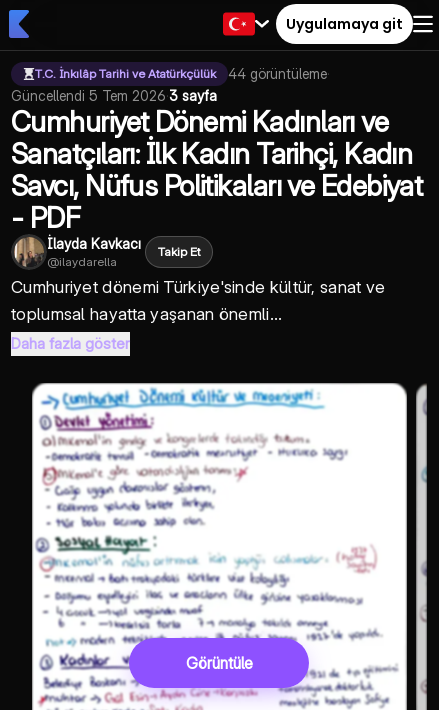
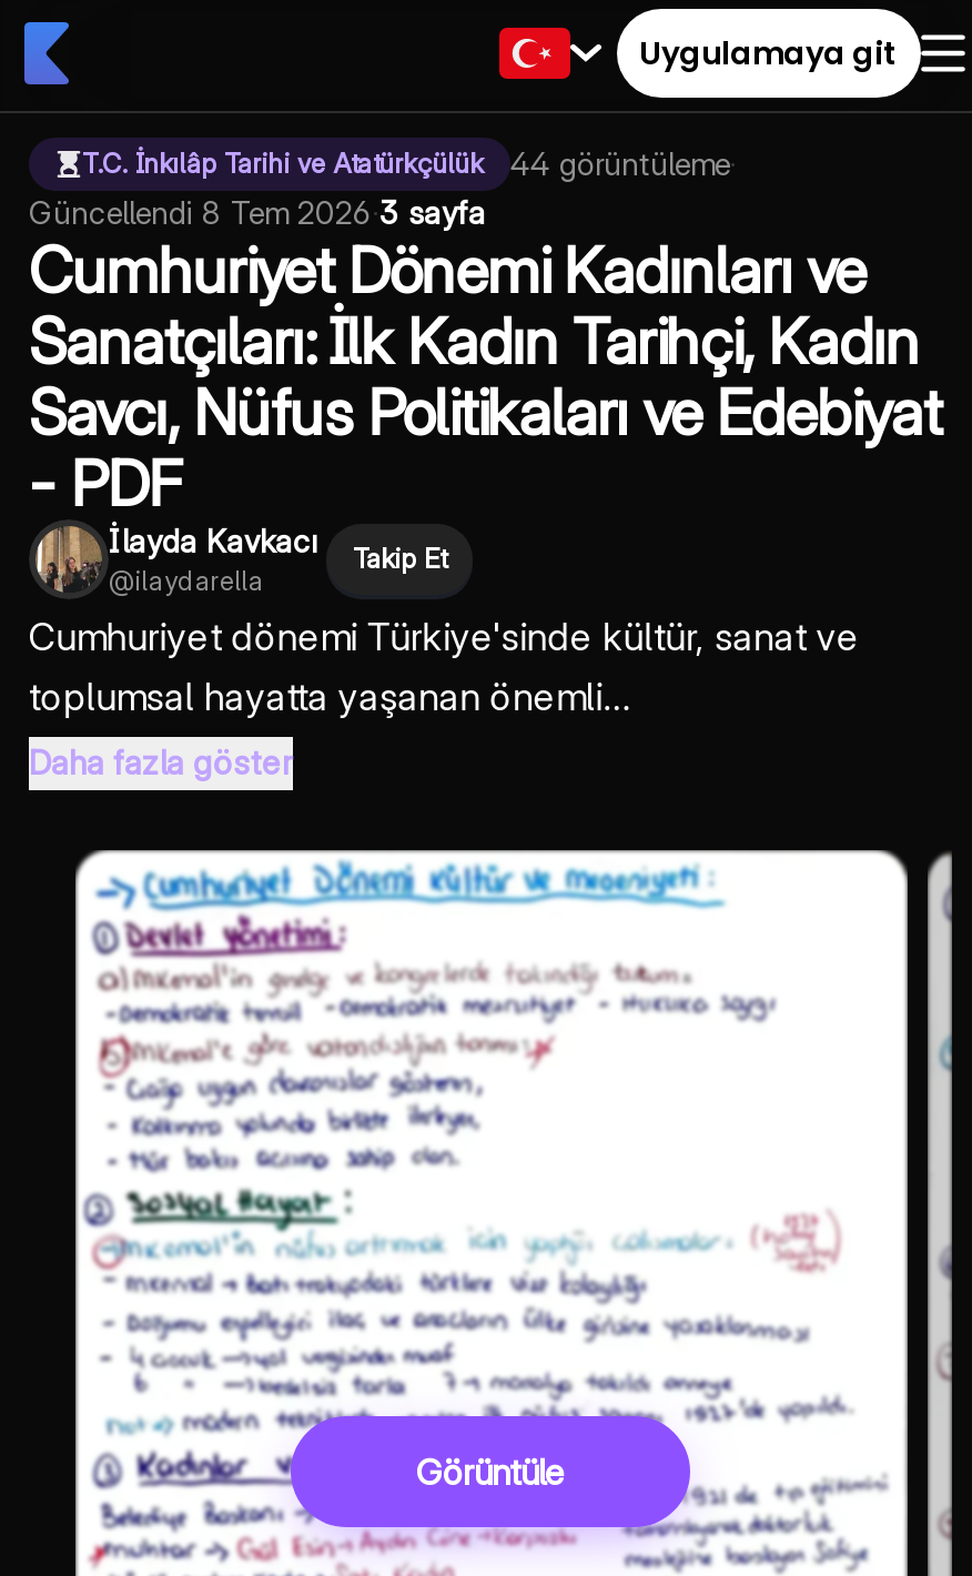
- Güncellendi 5 Tem 2026 · 3 sayfa
+ Güncellendi 8 Tem 2026 · 3 sayfa
